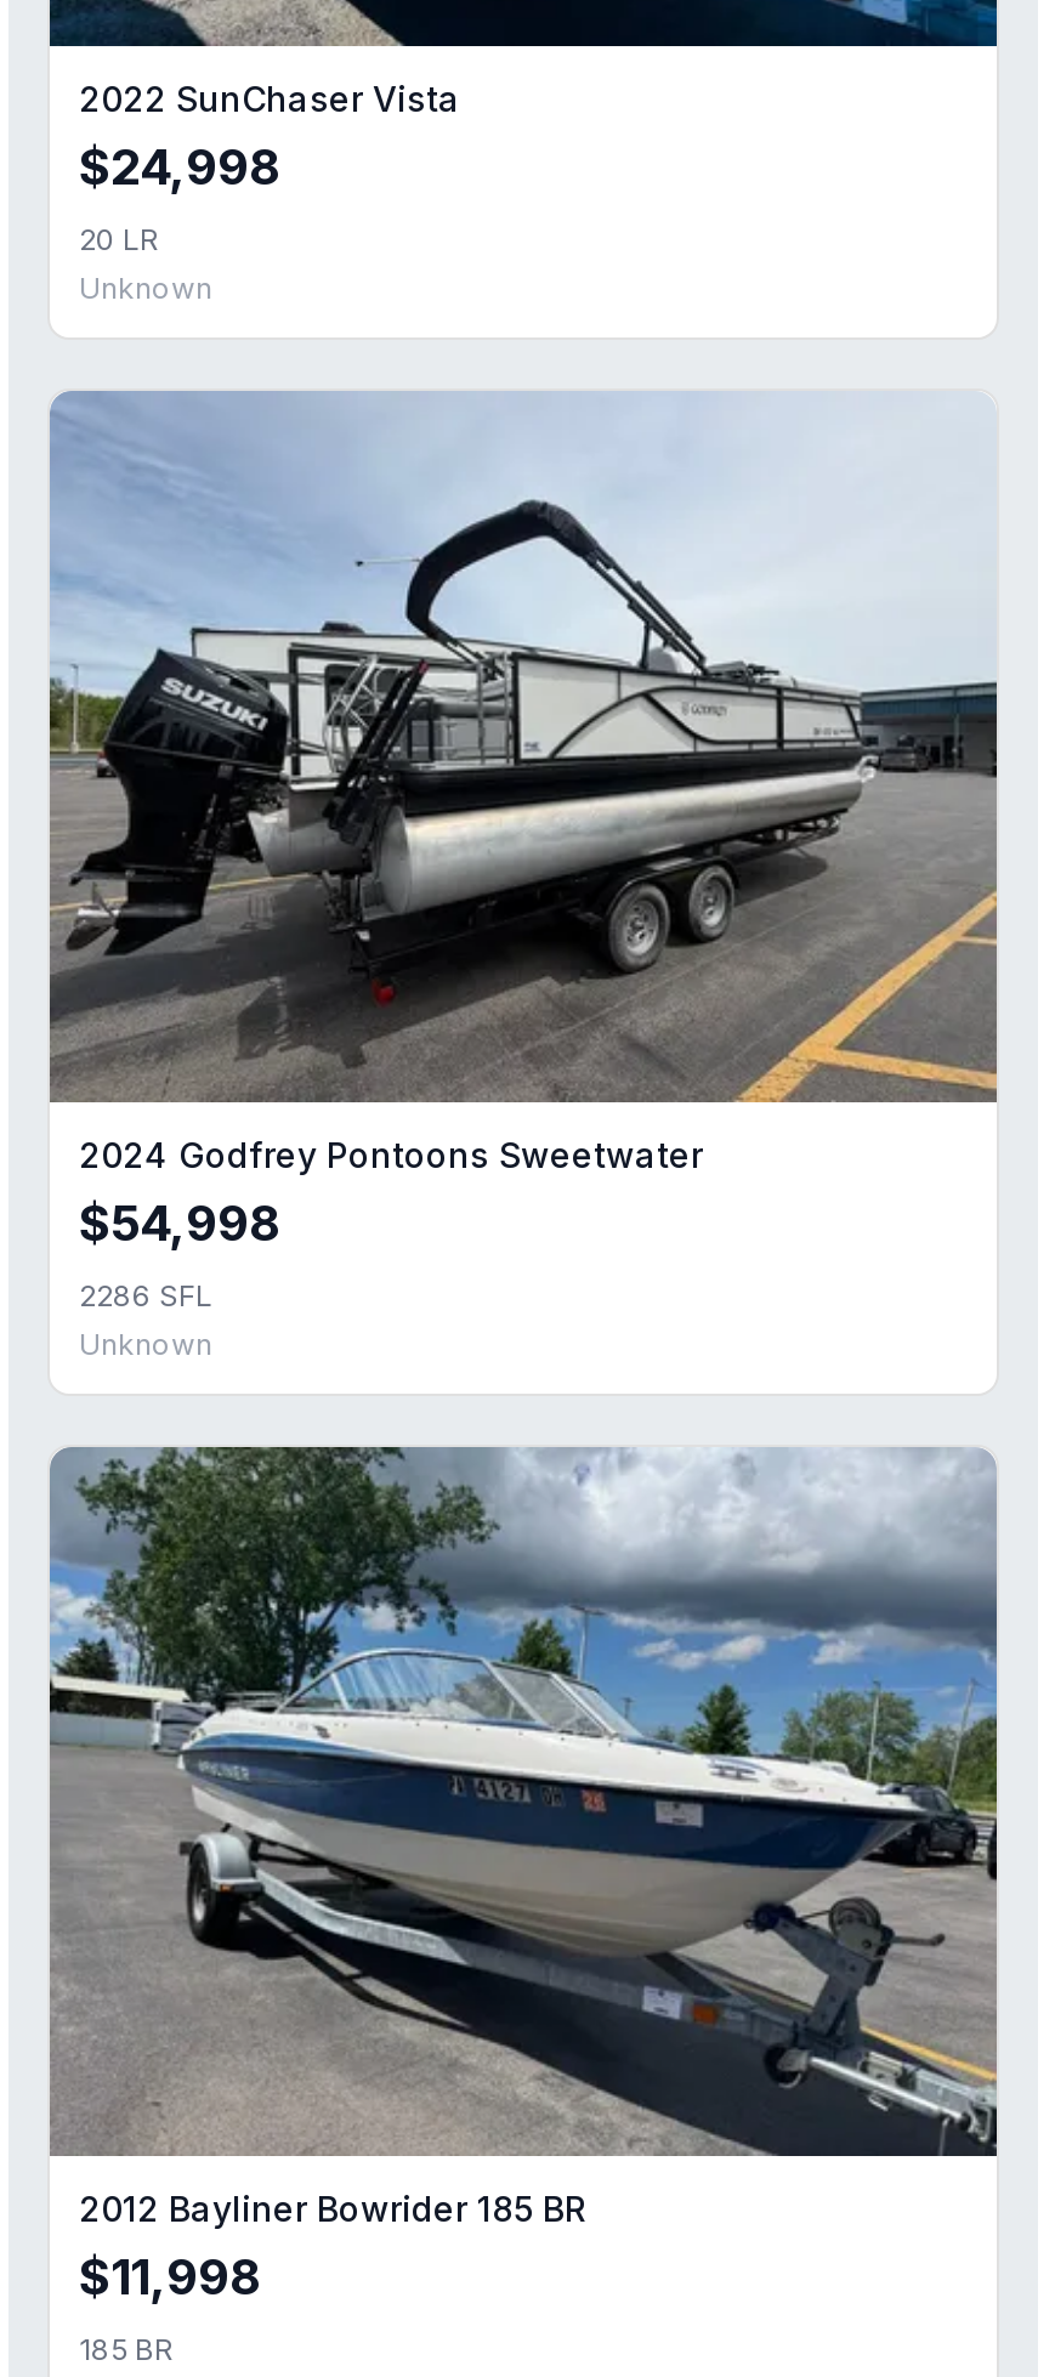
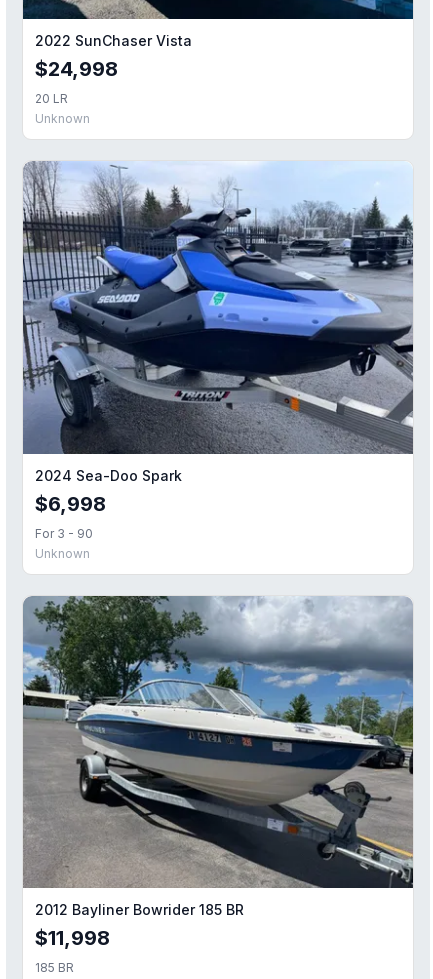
- [image]
- 2024 Godfrey Pontoons Sweetwater
- $54,998
- 2286 SFL
+ [image]
+ 2024 Sea-Doo Spark
+ $6,998
+ For 3 - 90
